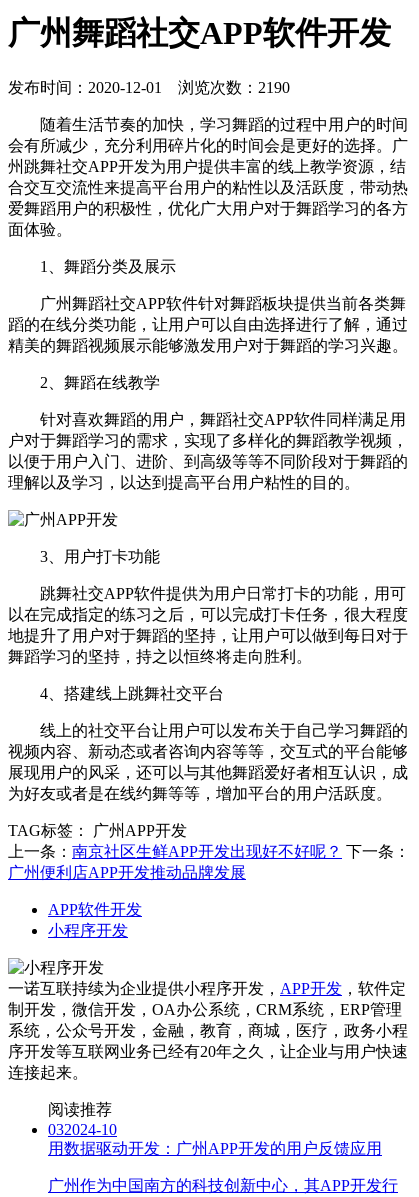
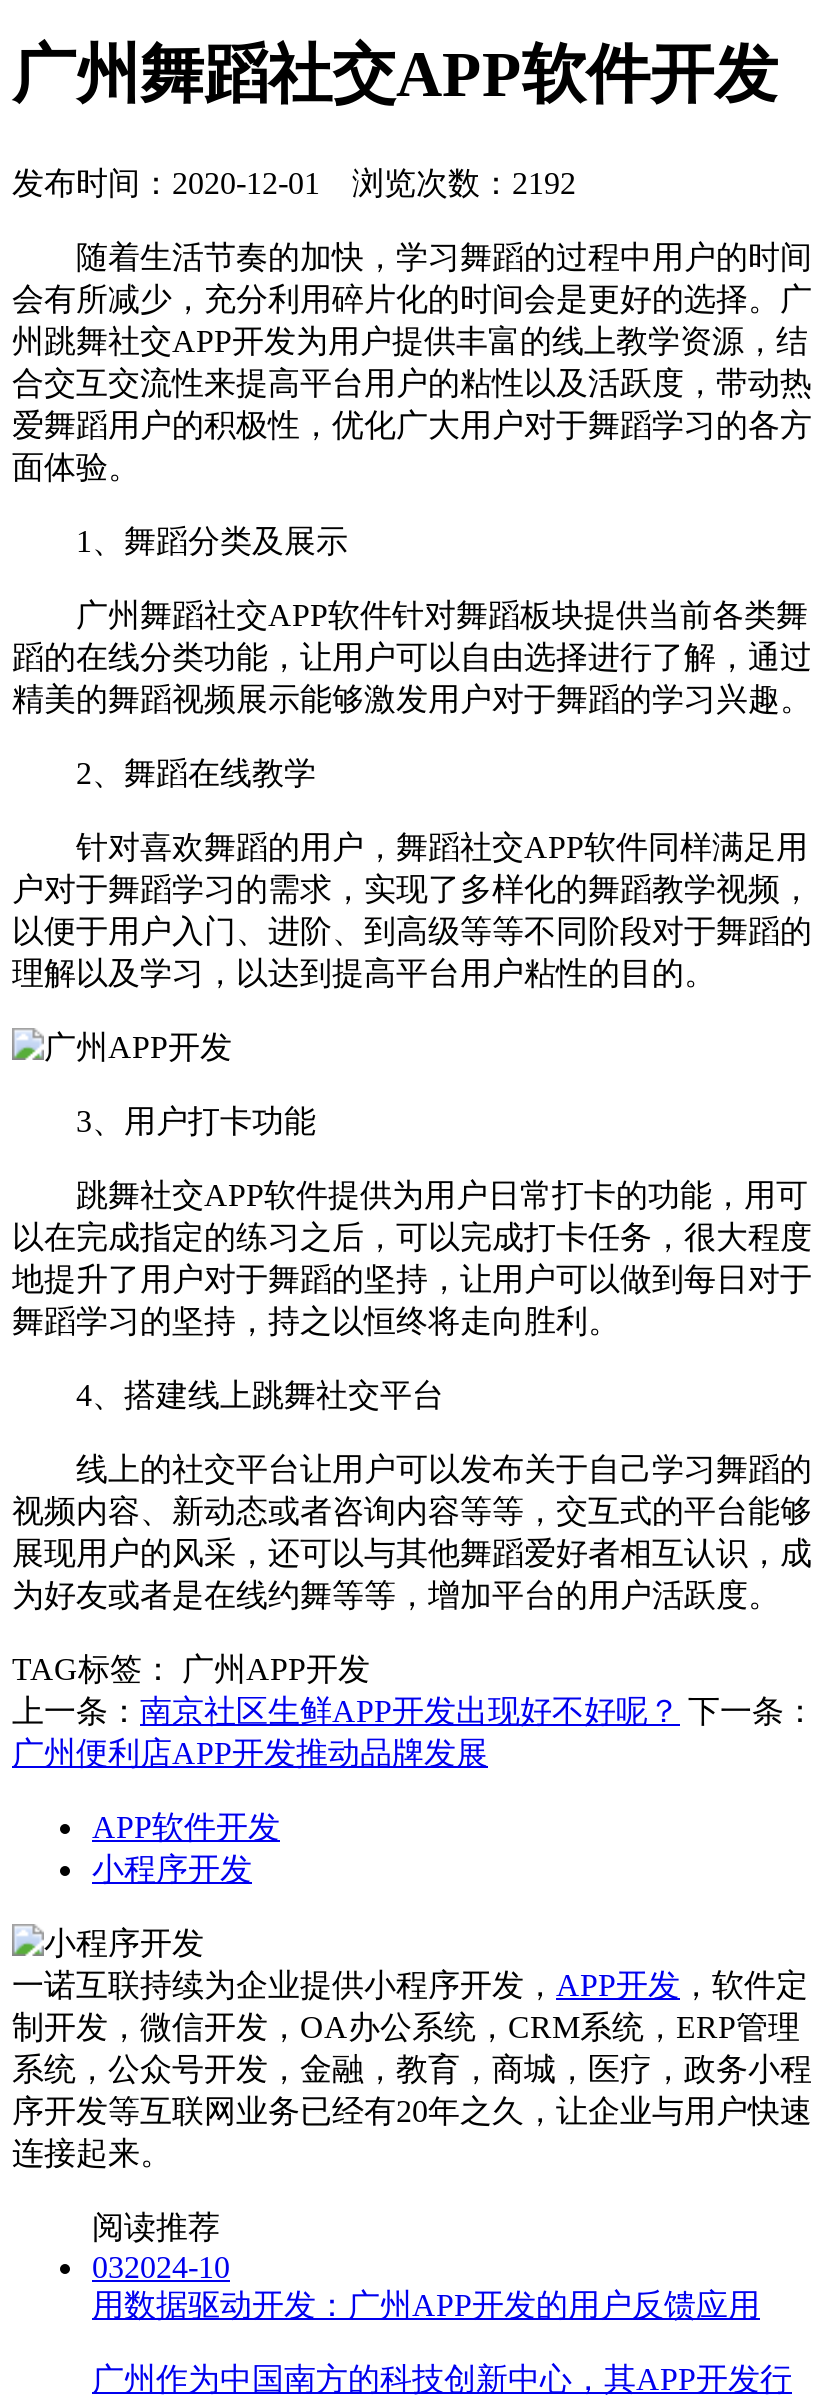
- 发布时间：2020-12-01 浏览次数：2190
+ 发布时间：2020-12-01 浏览次数：2192
